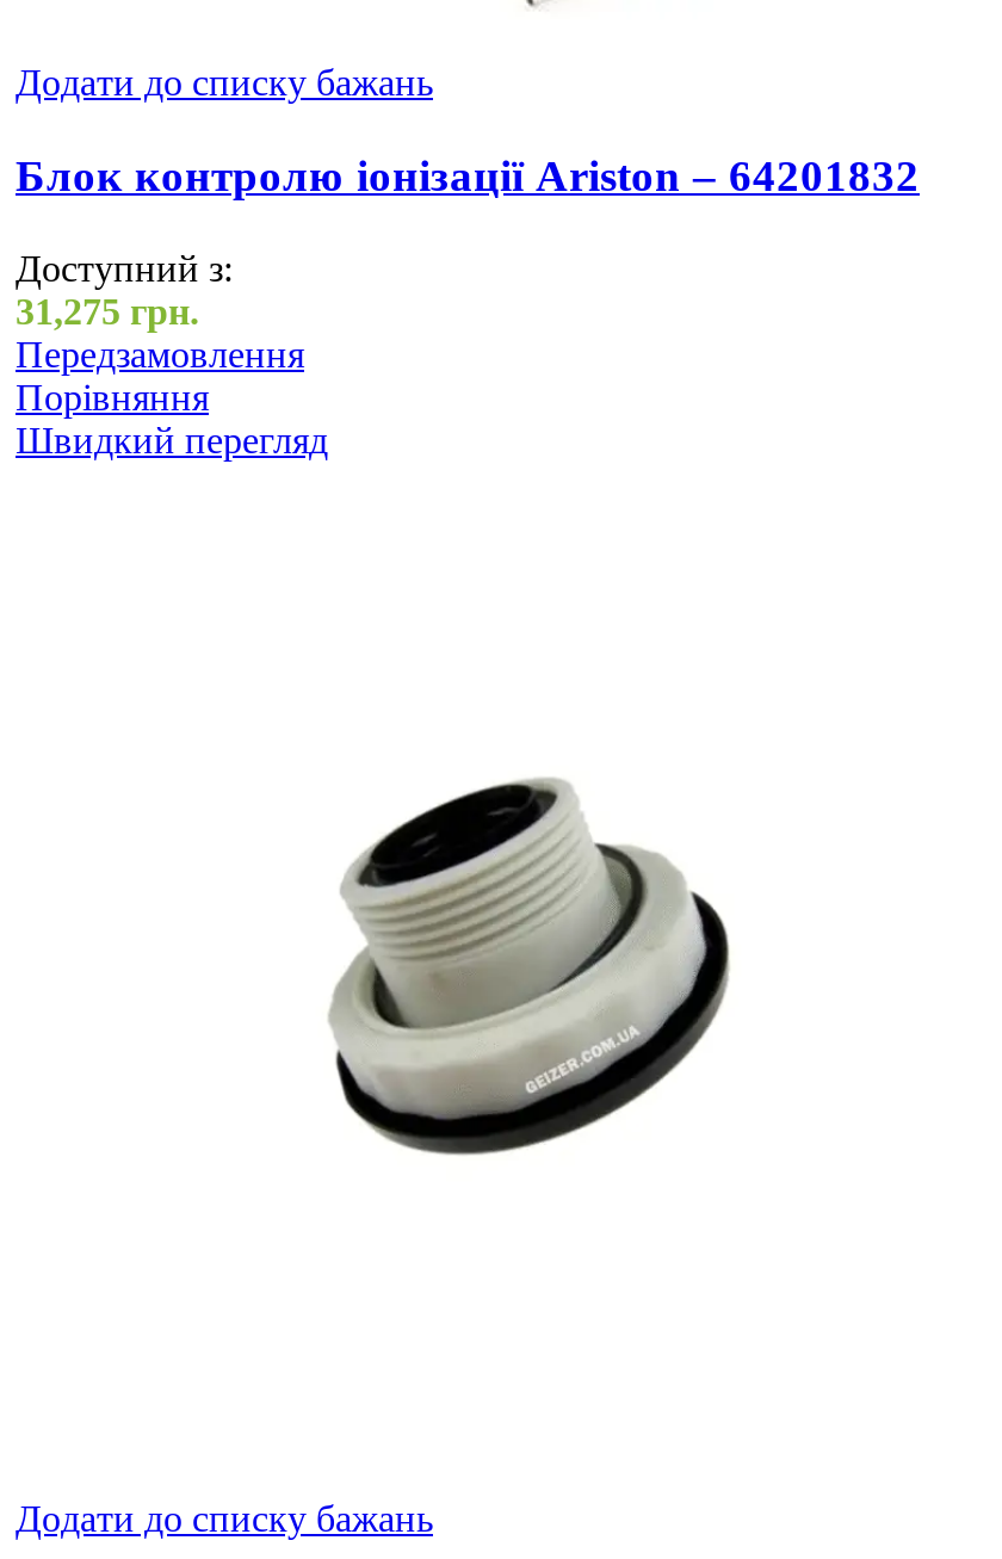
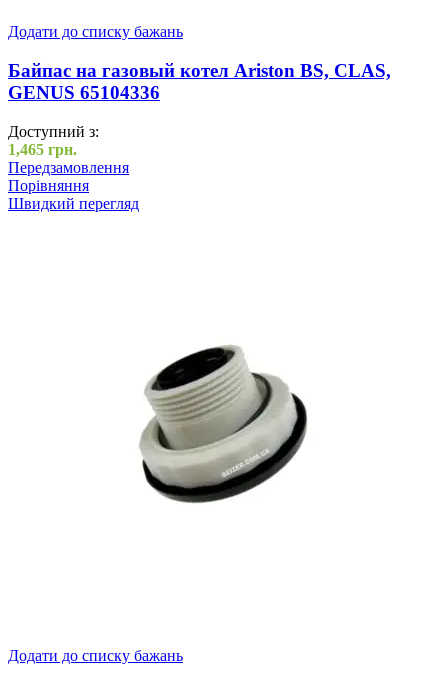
- Блок контролю іонізації Ariston – 64201832
+ Байпас на газовый котел Ariston BS, CLAS,
+ GENUS 65104336

- 31,275 грн.
+ 1,465 грн.
